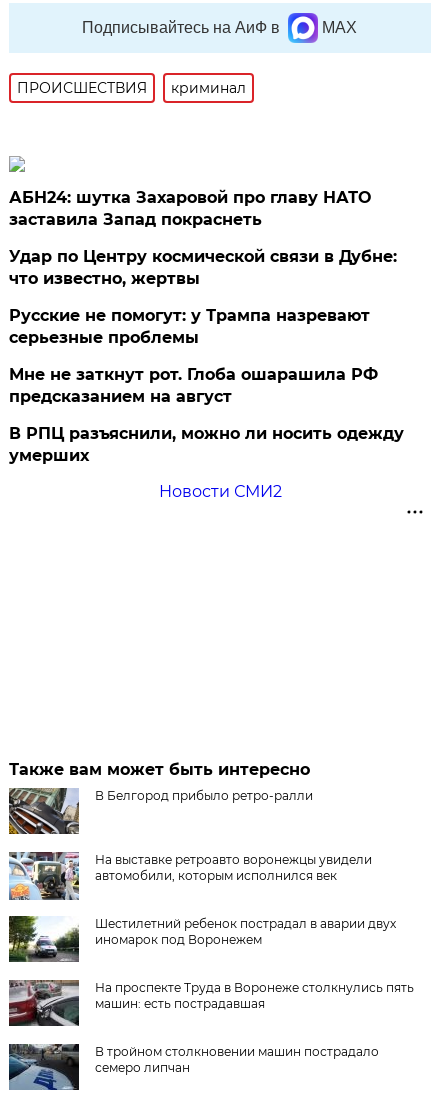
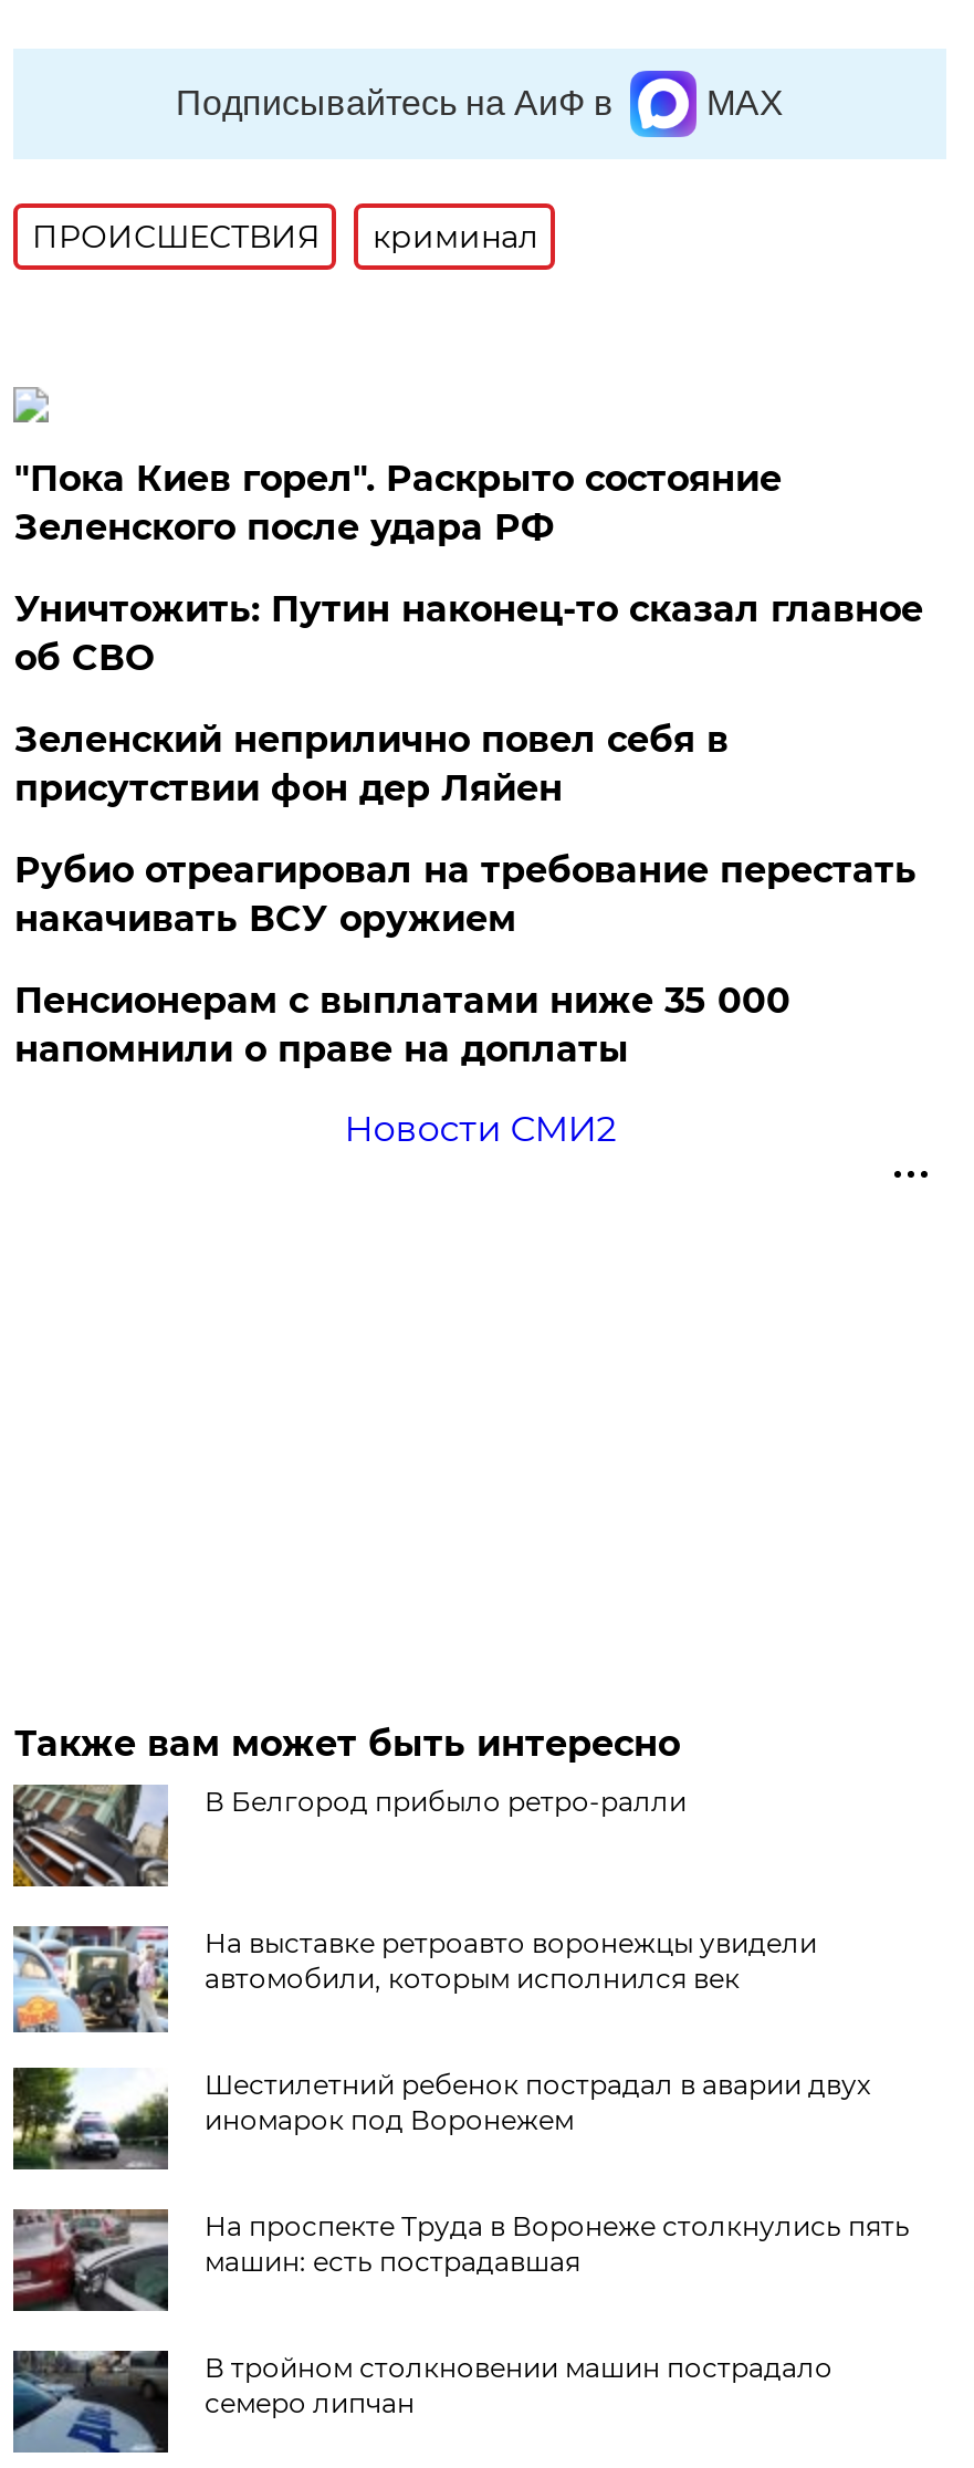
- АБН24: шутка Захаровой про главу НАТО
- заставила Запад покраснеть
+ "Пока Киев горел". Раскрыто состояние
+ Зеленского после удара РФ

- Удар по Центру космической связи в Дубне:
- что известно, жертвы
+ Уничтожить: Путин наконец-то сказал главное
+ об СВО

- Русские не помогут: у Трампа назревают
- серьезные проблемы
+ Зеленский неприлично повел cебя в
+ присутствии фон дер Ляйен

- Мне не заткнут рот. Глоба ошарашила РФ
- предсказанием на август
+ Рубио отреагировал на требование перестать
+ накачивать ВСУ оружием

- В РПЦ разъяснили, можно ли носить одежду
- умерших
+ Пенсионерам с выплатами ниже 35 000
+ напомнили о праве на доплаты
